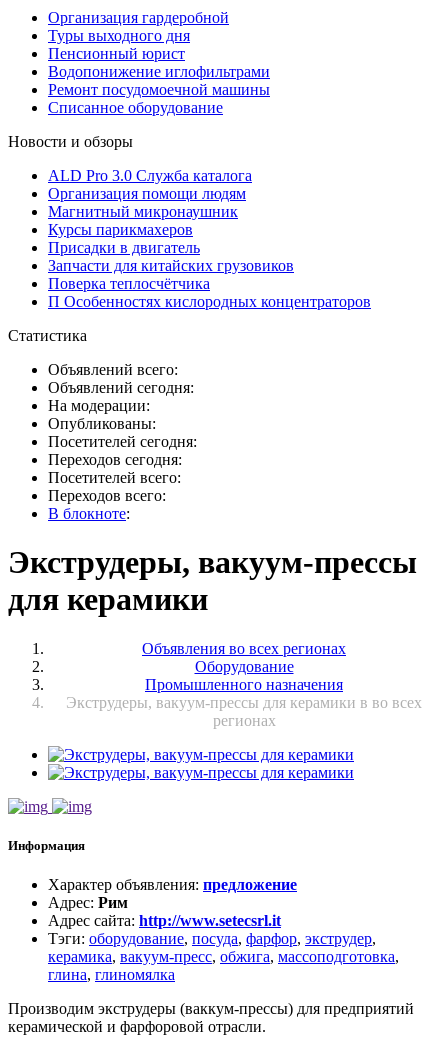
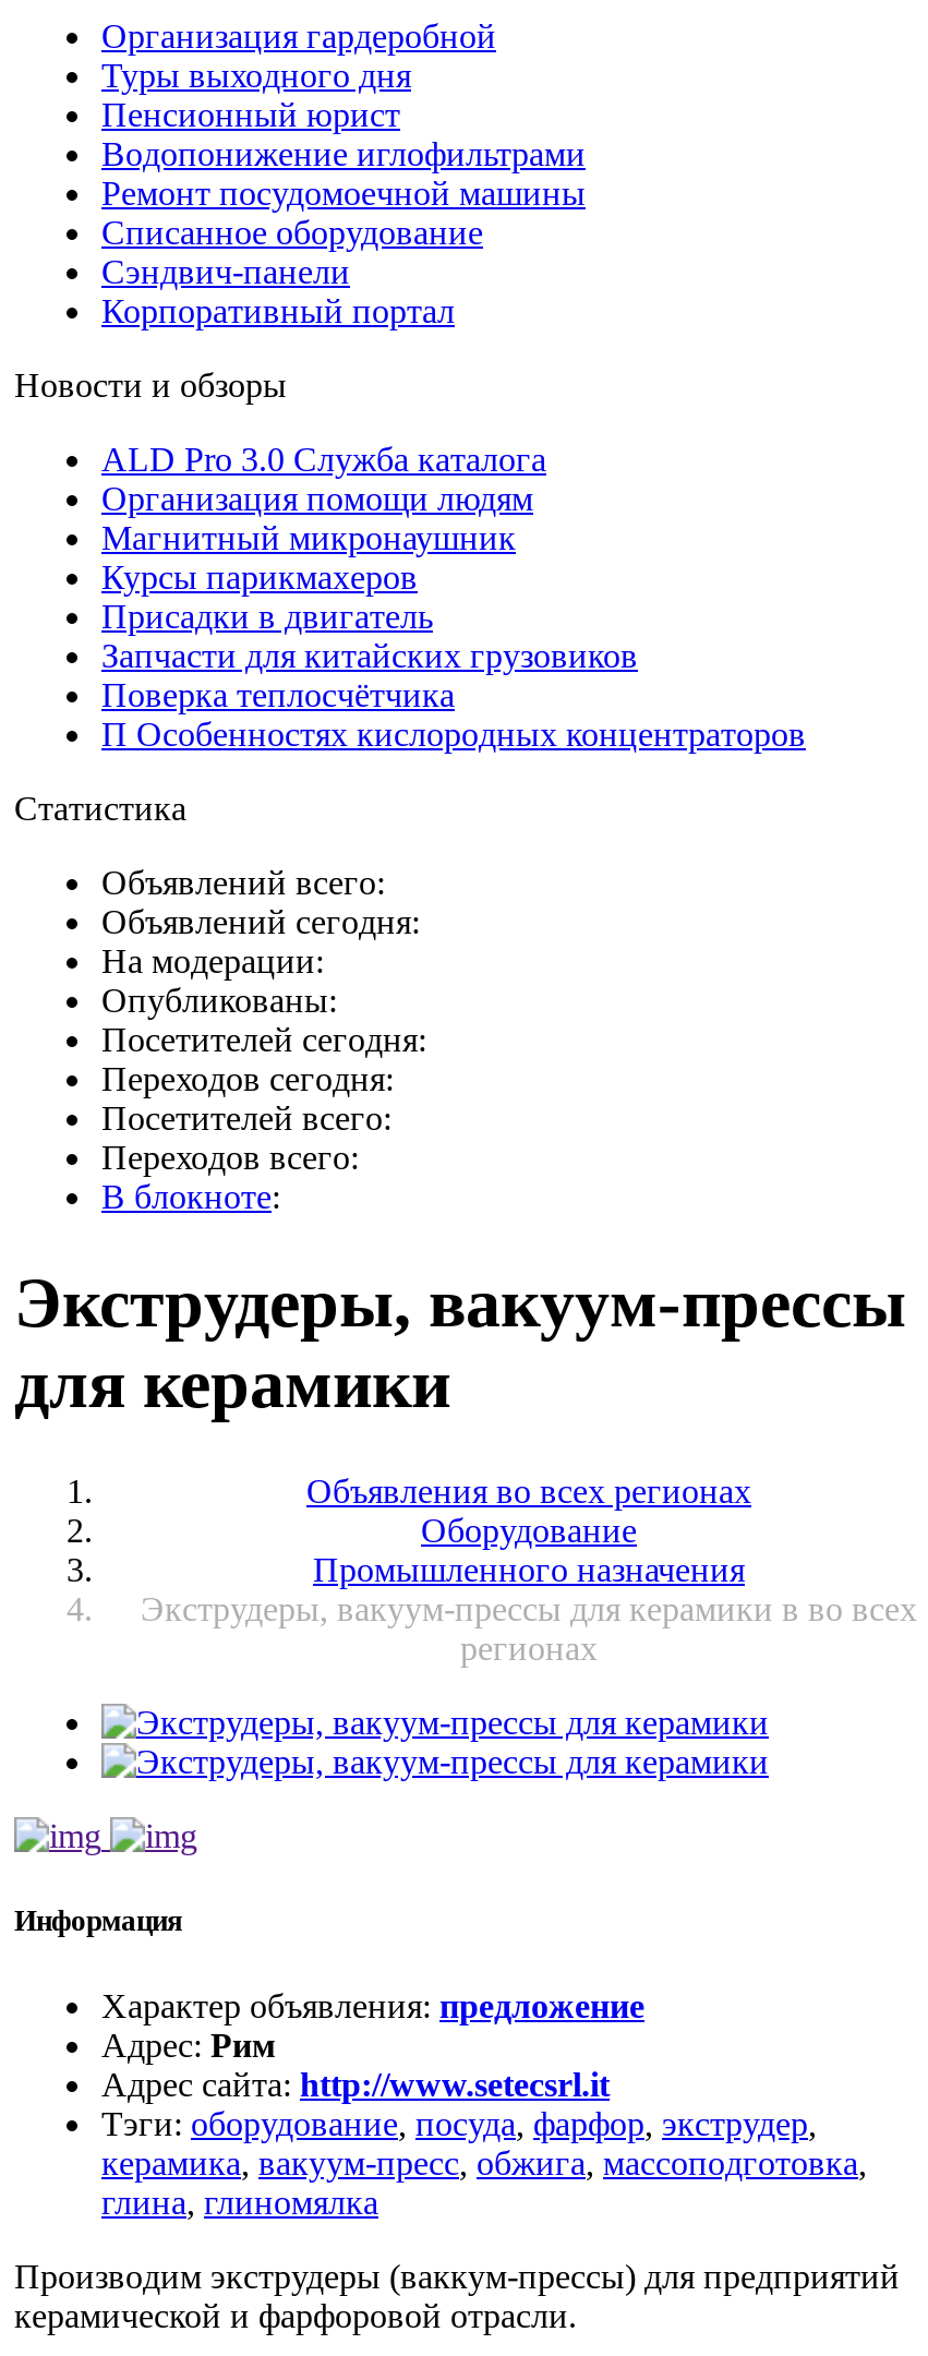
+ Сэндвич-панели
+ Корпоративный портал
